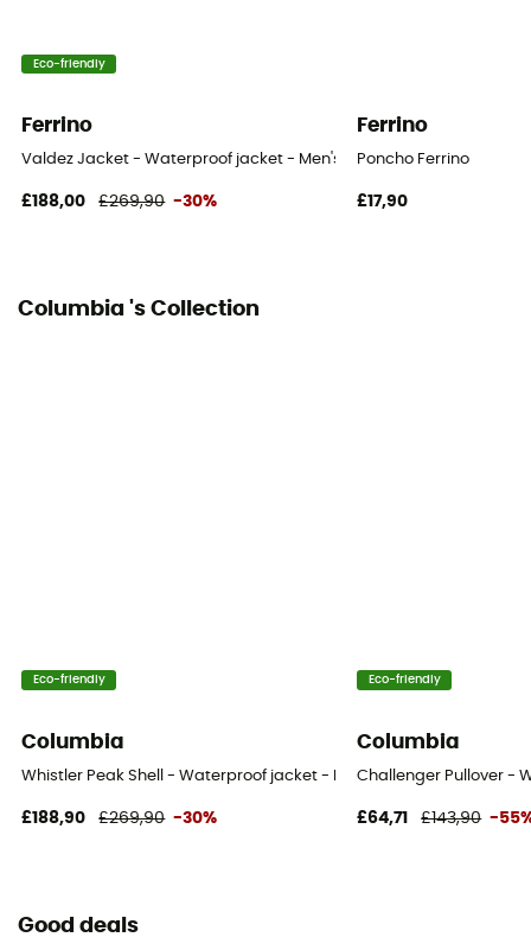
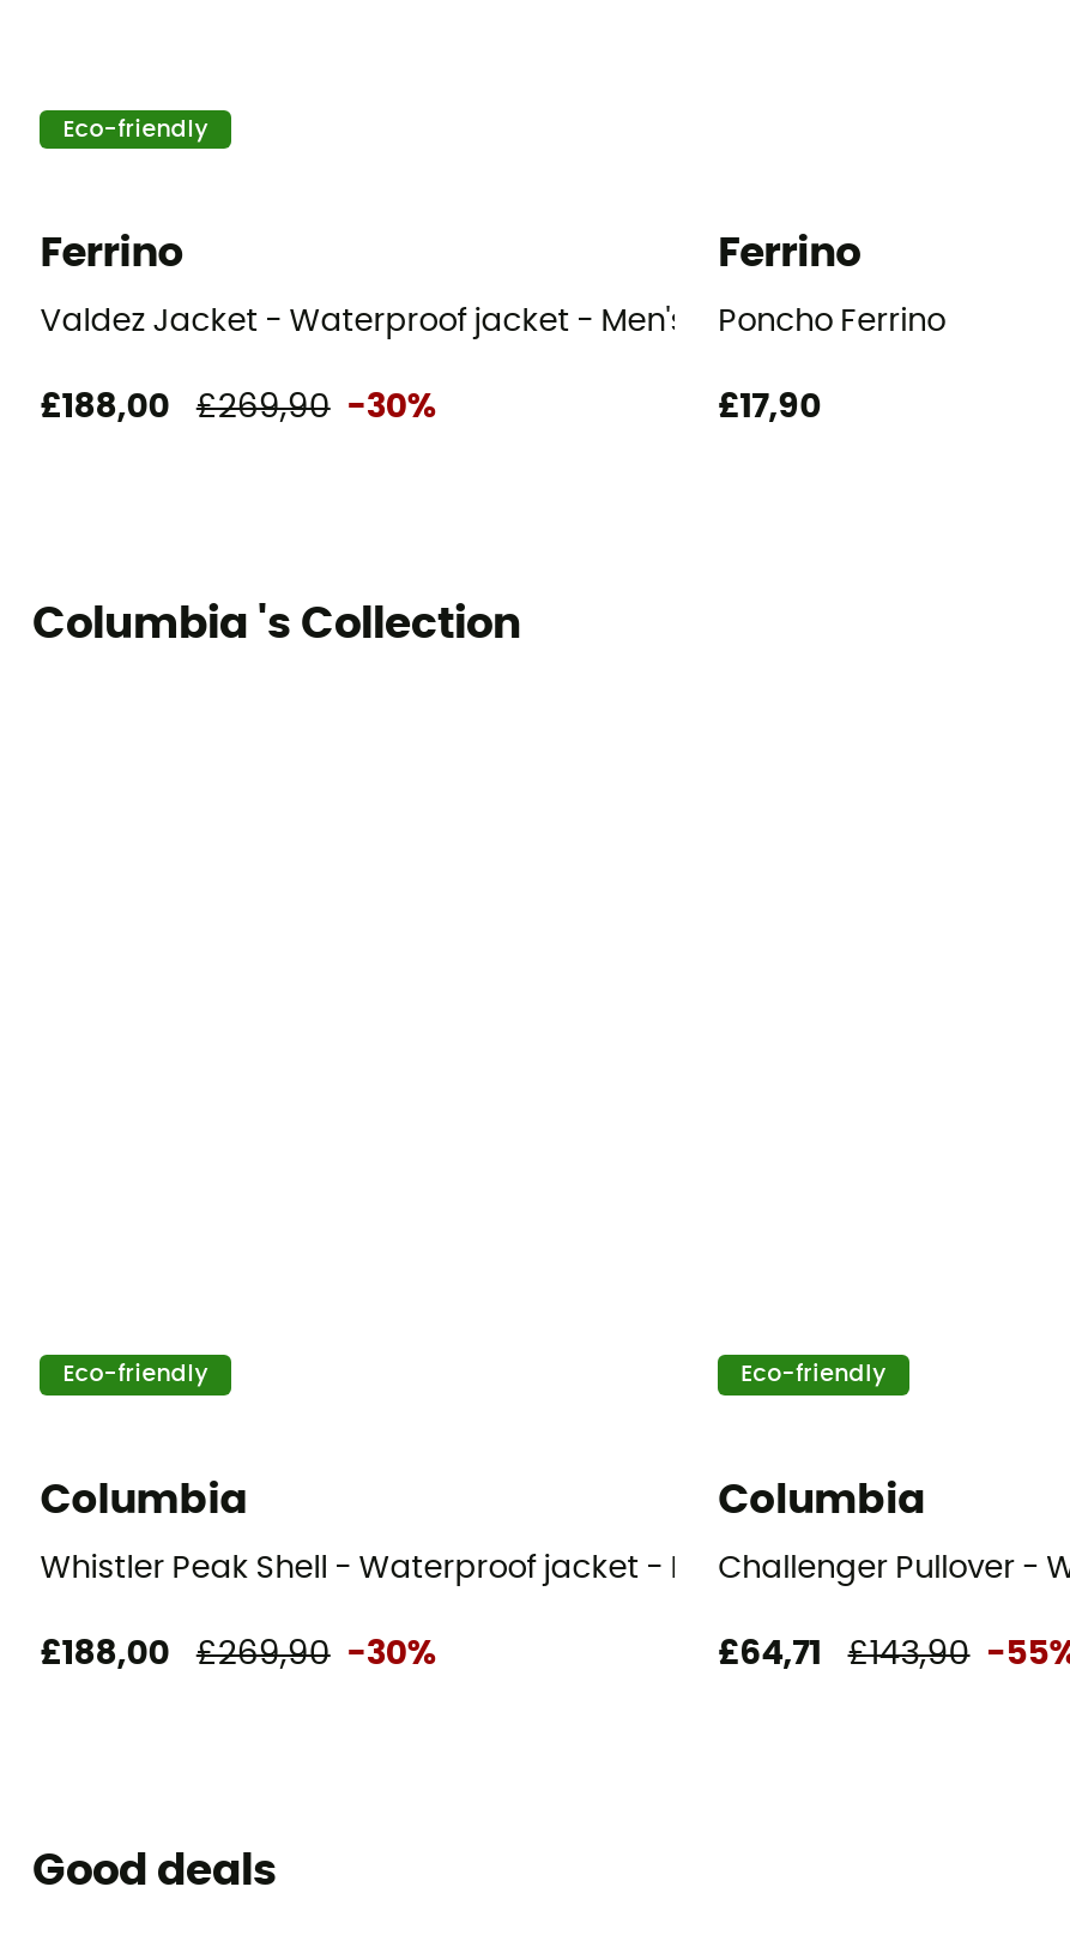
- £188,90 £269,90 -30%
+ £188,00 £269,90 -30%
